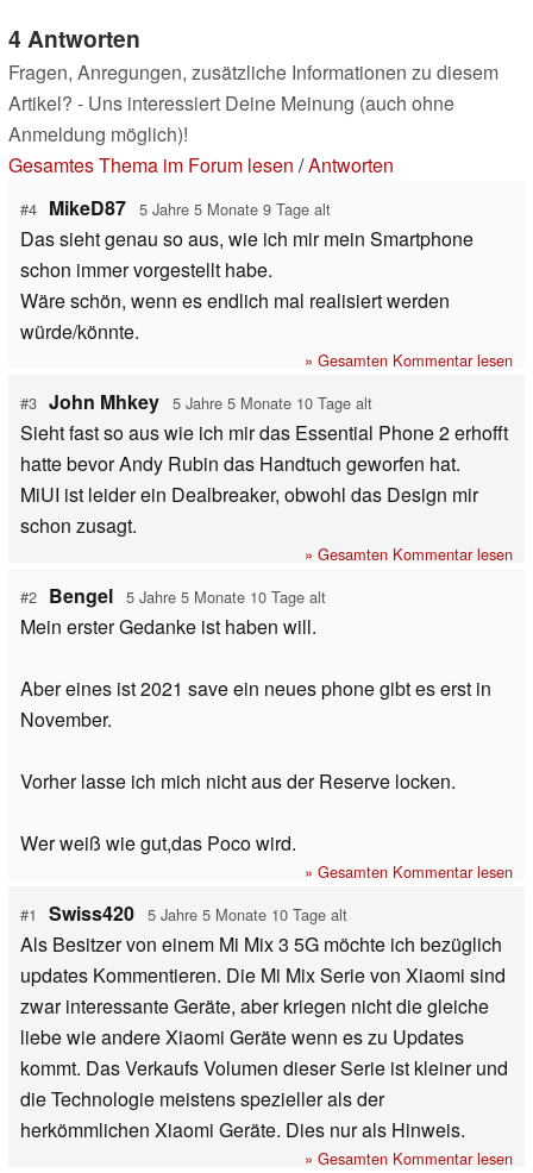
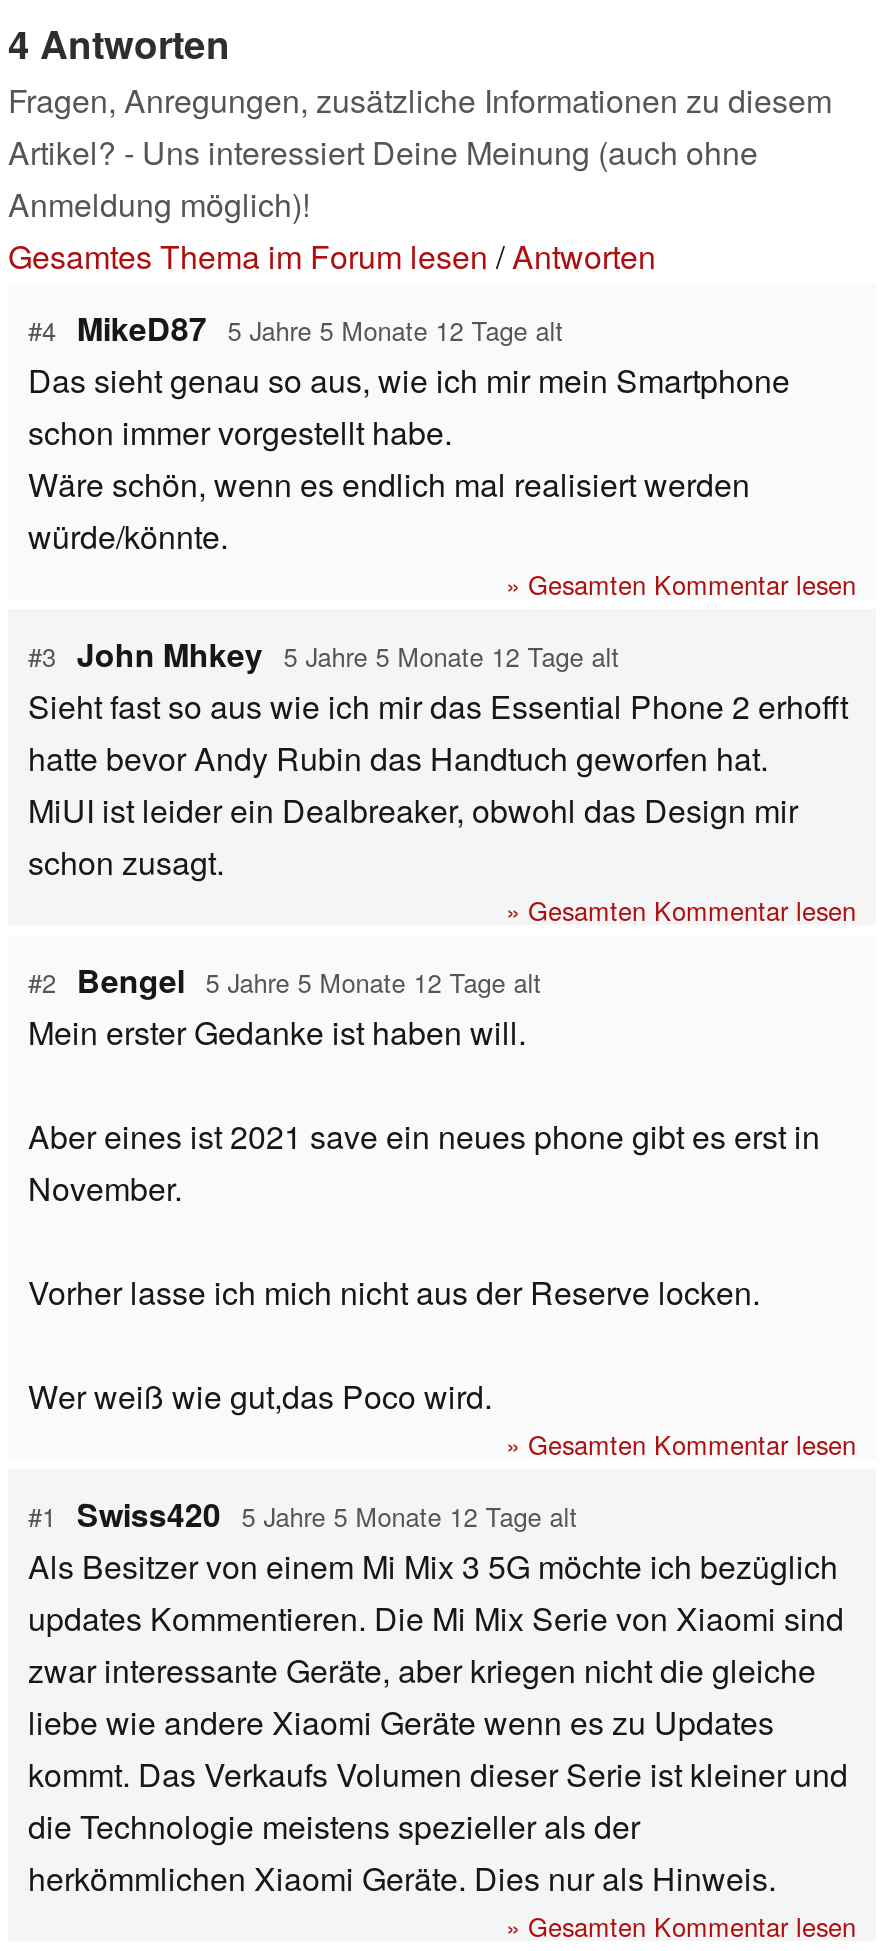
- #4 MikeD87 5 Jahre 5 Monate 9 Tage alt
+ #4 MikeD87 5 Jahre 5 Monate 12 Tage alt

- #3 John Mhkey 5 Jahre 5 Monate 10 Tage alt
+ #3 John Mhkey 5 Jahre 5 Monate 12 Tage alt

- #2 Bengel 5 Jahre 5 Monate 10 Tage alt
+ #2 Bengel 5 Jahre 5 Monate 12 Tage alt

- #1 Swiss420 5 Jahre 5 Monate 10 Tage alt
+ #1 Swiss420 5 Jahre 5 Monate 12 Tage alt
